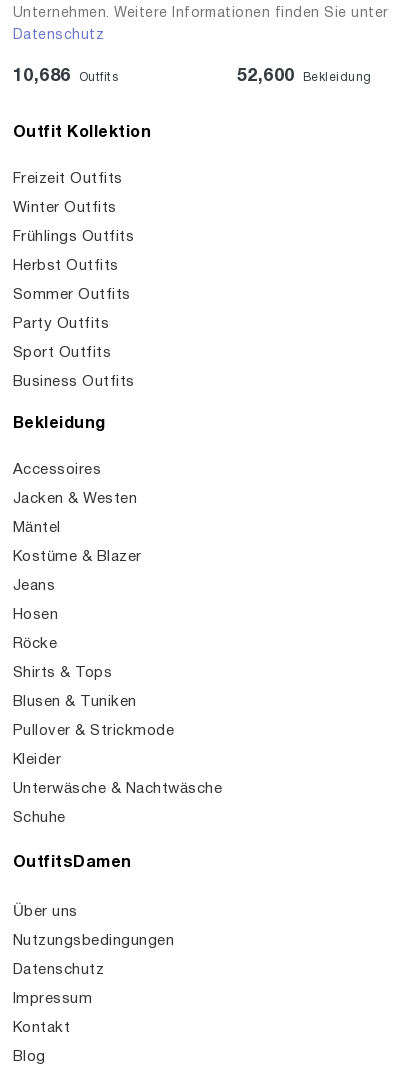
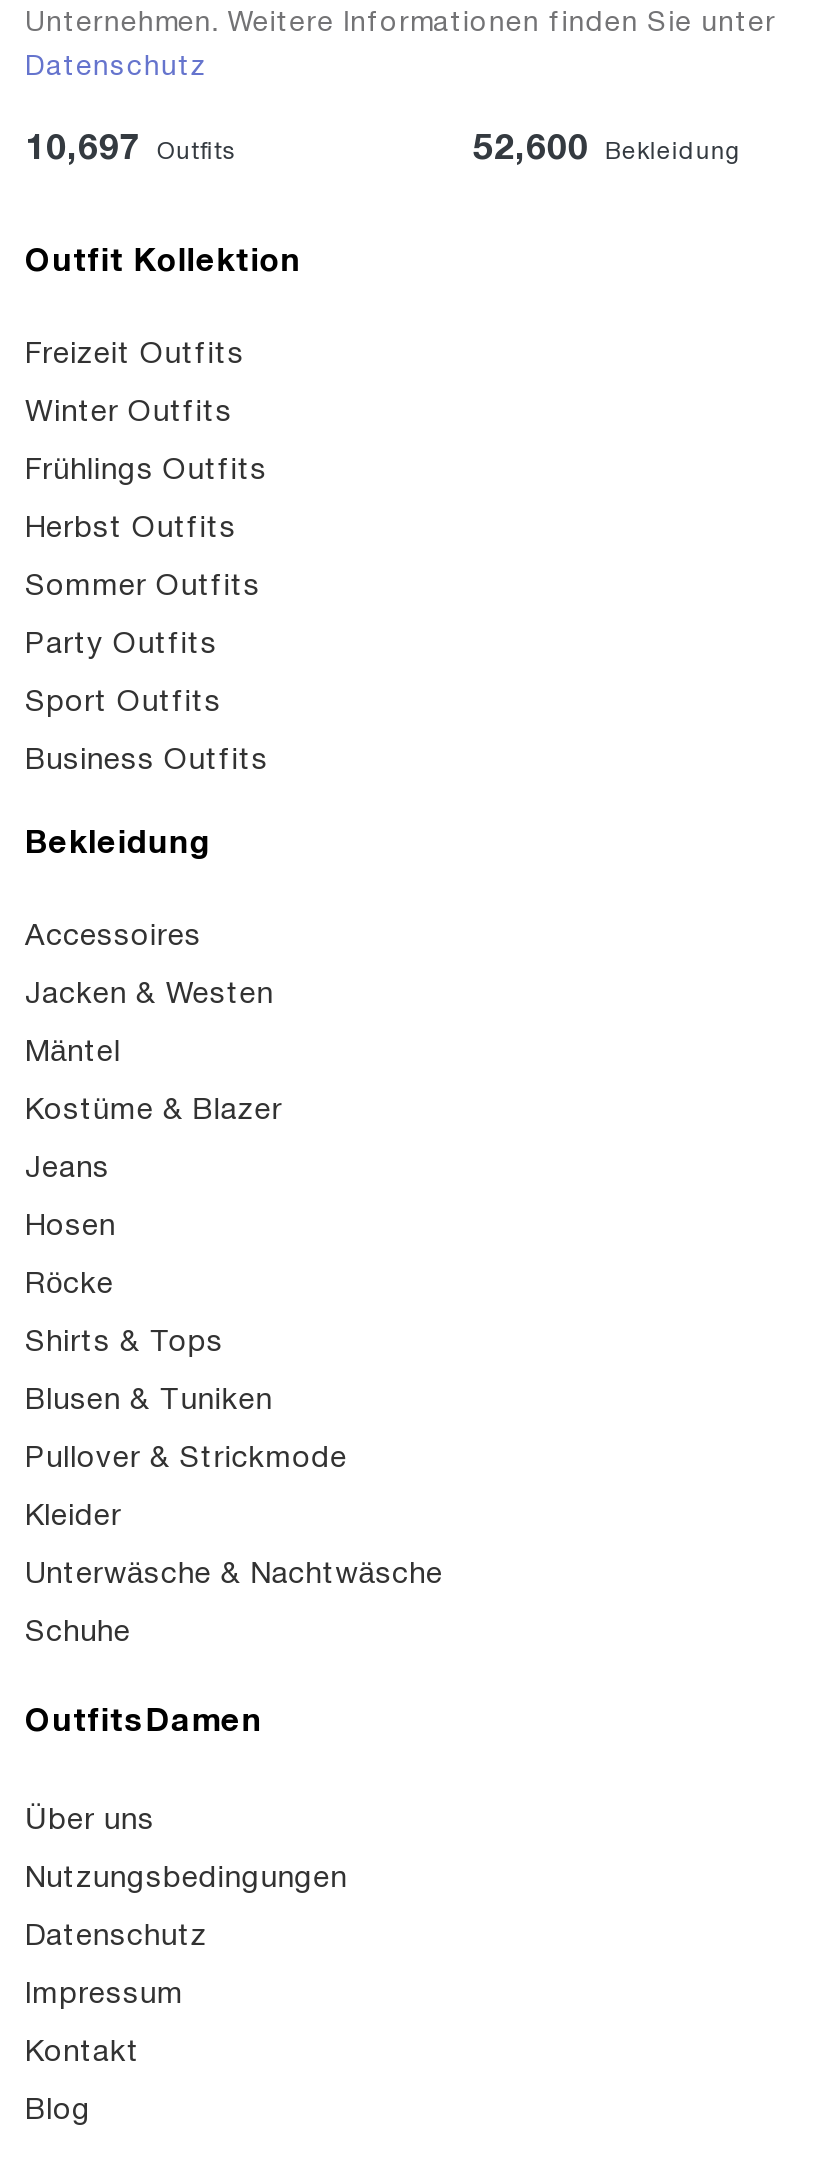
- 10,686 Outfits
+ 10,697 Outfits
